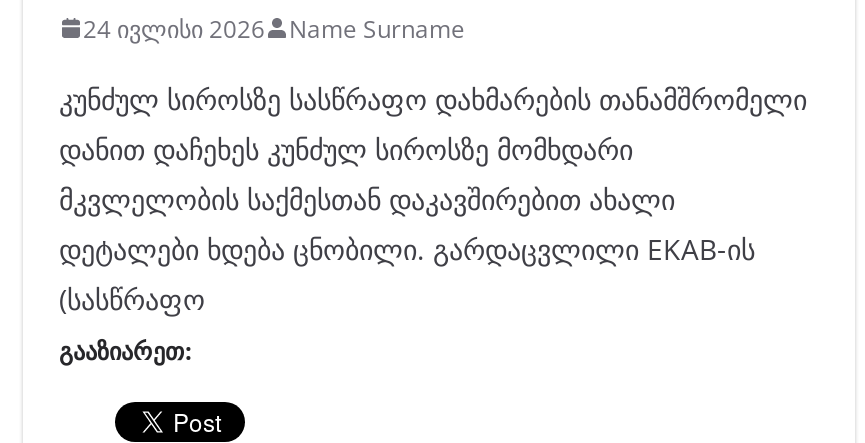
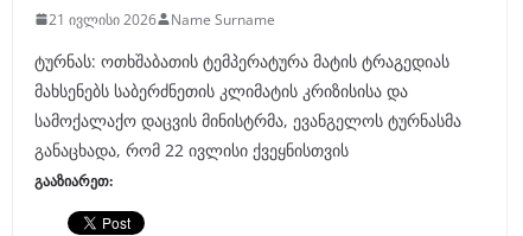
- 24 ივლისი 2026 Name Surname
+ 21 ივლისი 2026 Name Surname

- კუნძულ სიროსზე სასწრაფო დახმარების თანამშრომელი
- დანით დაჩეხეს კუნძულ სიროსზე მომხდარი
- მკვლელობის საქმესთან დაკავშირებით ახალი
- დეტალები ხდება ცნობილი. გარდაცვლილი EKAB-ის
- (სასწრაფო
+ ტურნას: ოთხშაბათის ტემპერატურა მატის ტრაგედიას
+ მახსენებს საბერძნეთის კლიმატის კრიზისისა და
+ სამოქალაქო დაცვის მინისტრმა, ევანგელოს ტურნასმა
+ განაცხადა, რომ 22 ივლისი ქვეყნისთვის
